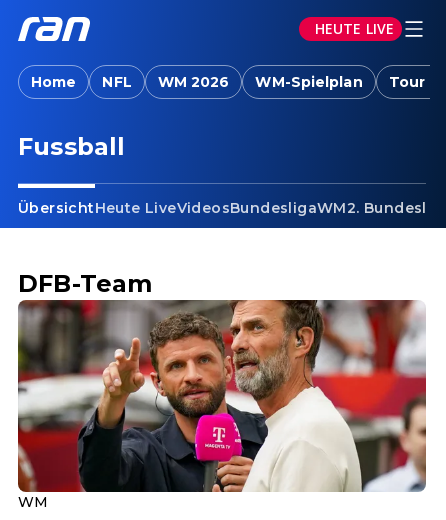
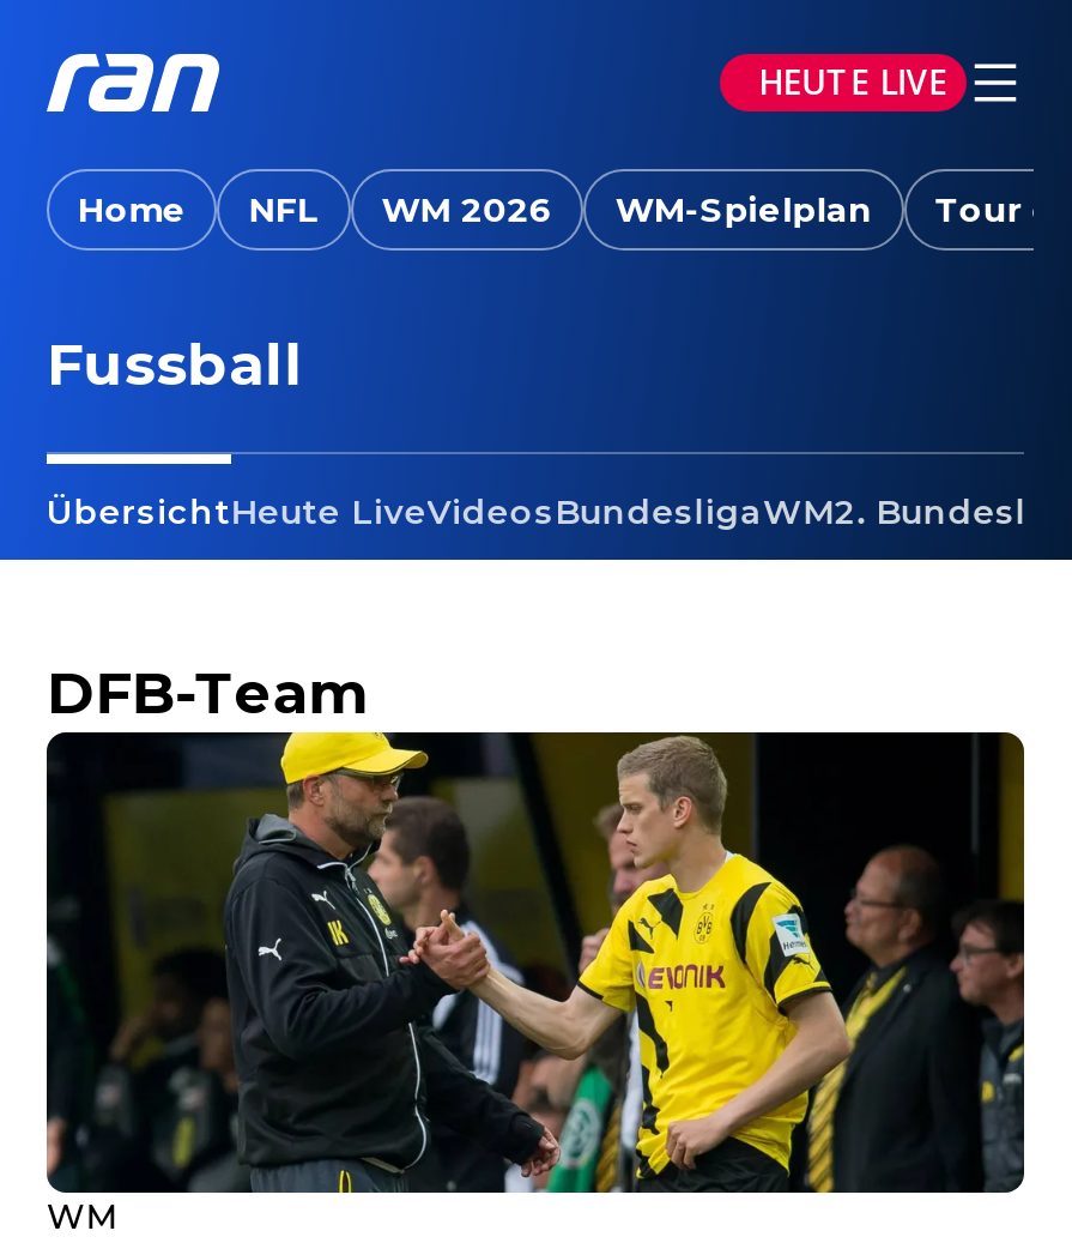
- [image]
+ [image]
